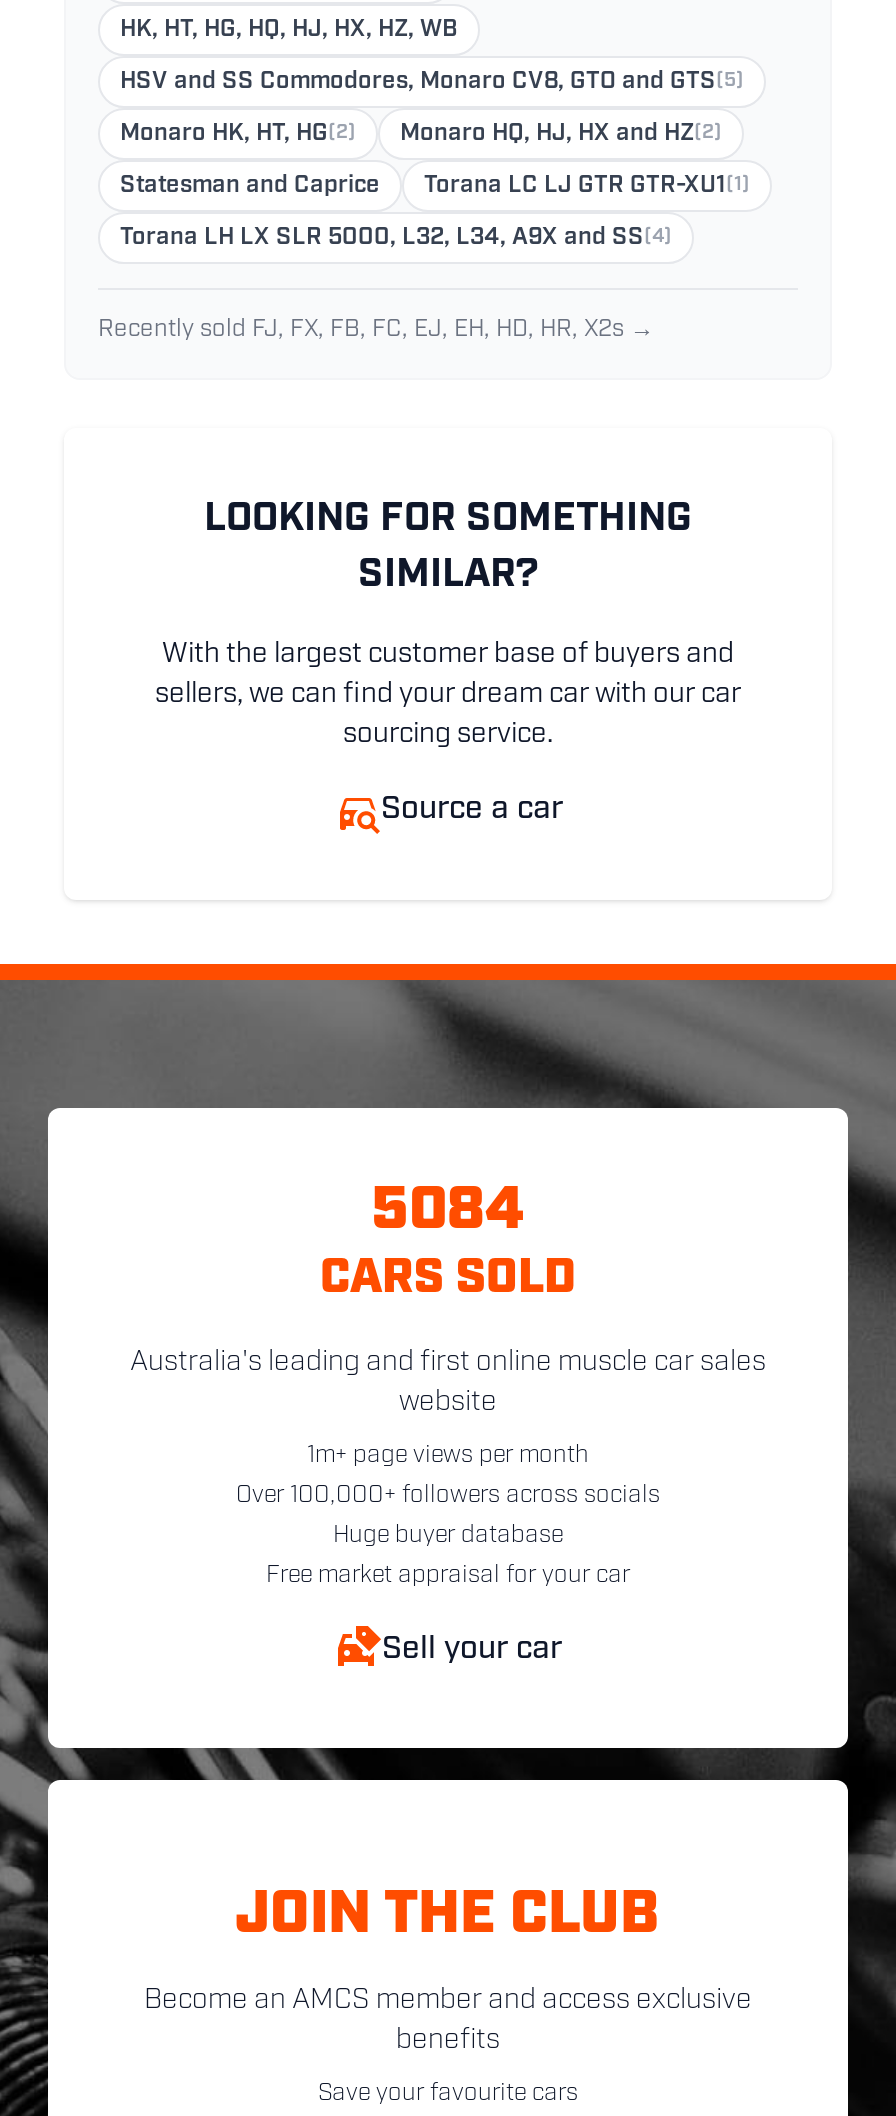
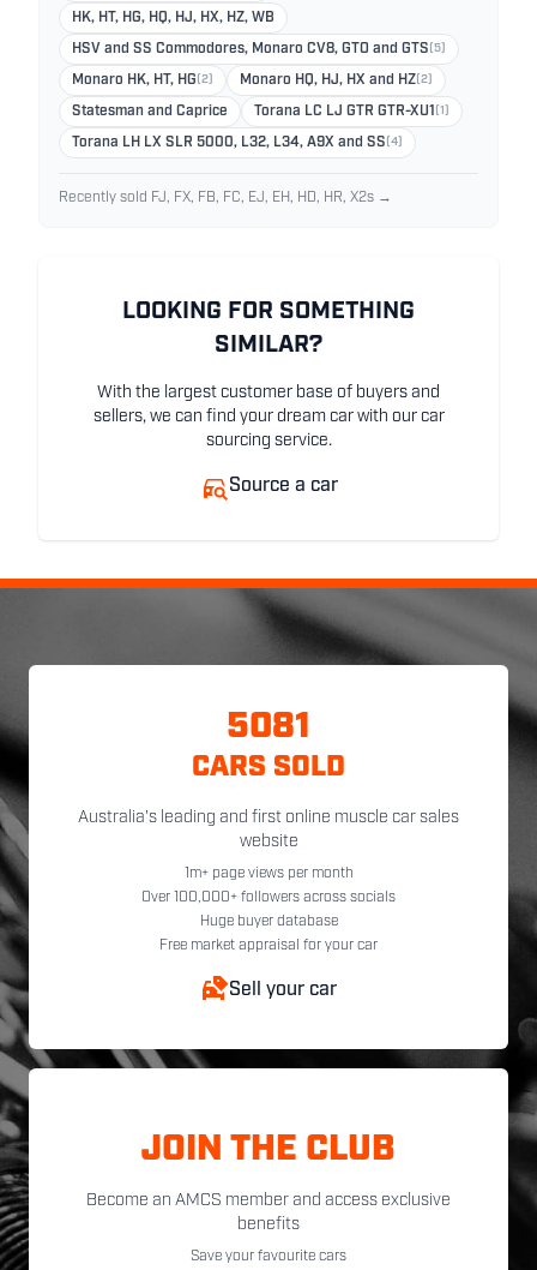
- 5084
+ 5081
